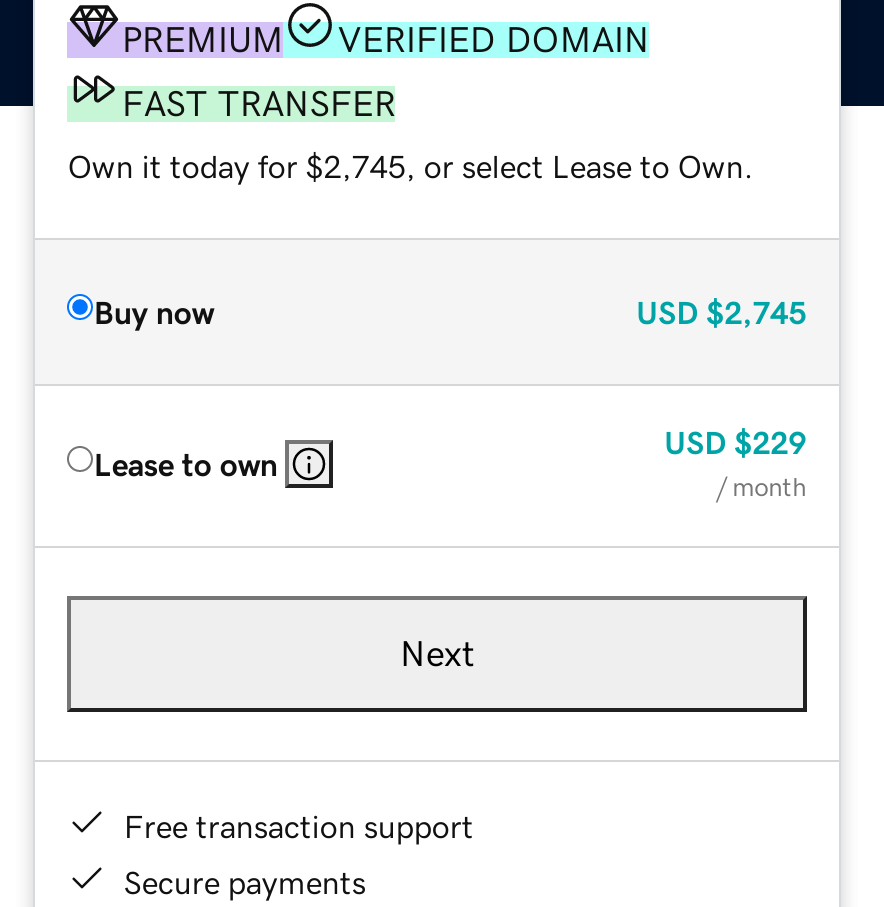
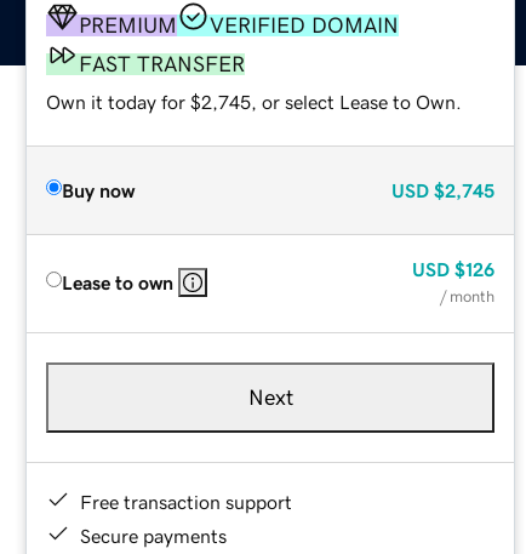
- USD $229
+ USD $126
